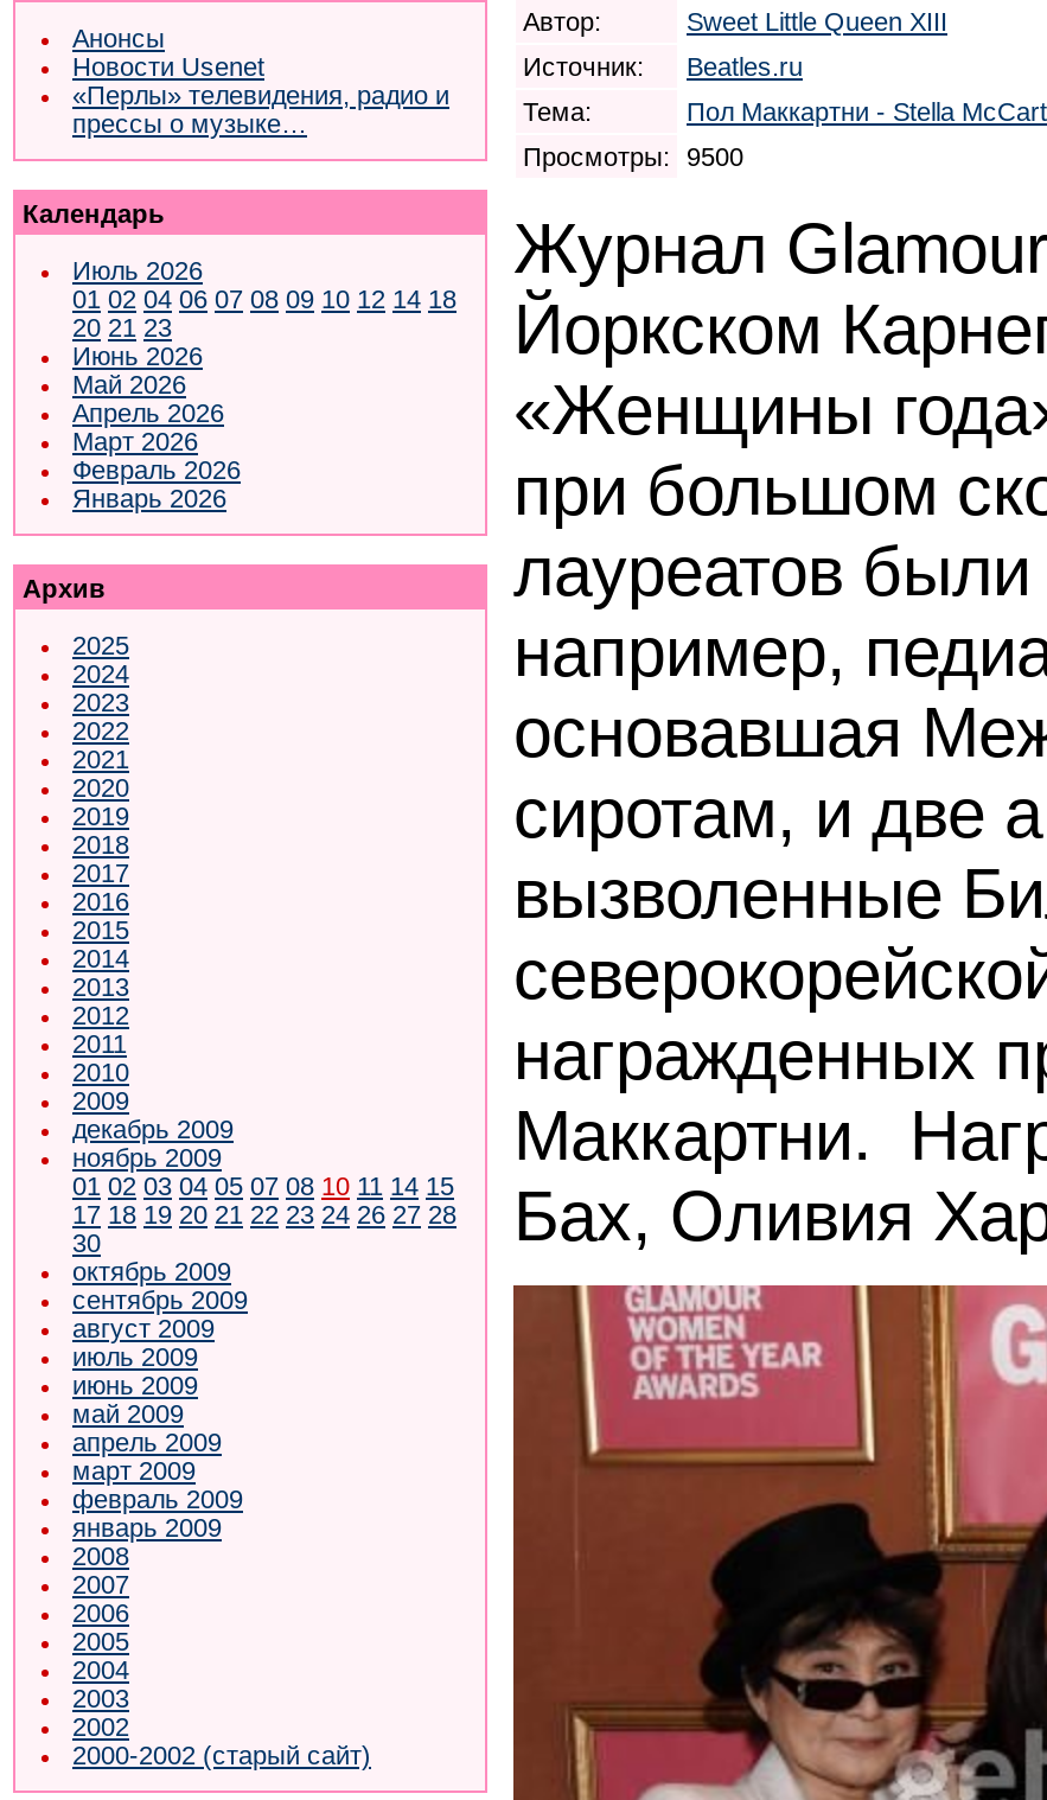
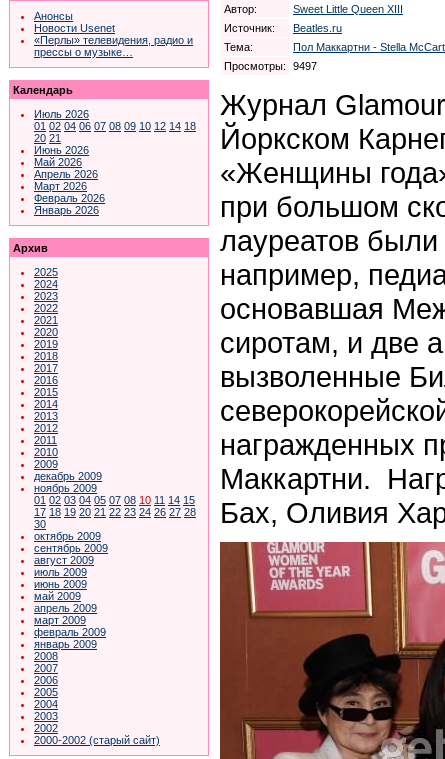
- Просмотры: 9500
+ Просмотры: 9497

- 20 21 23
+ 20 21
